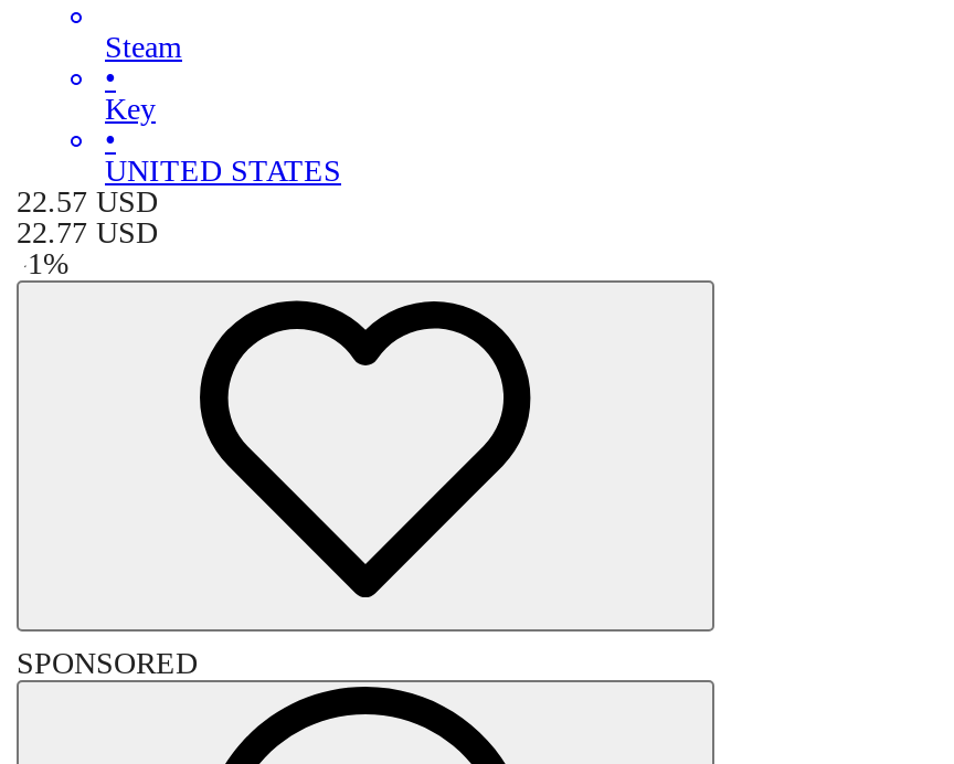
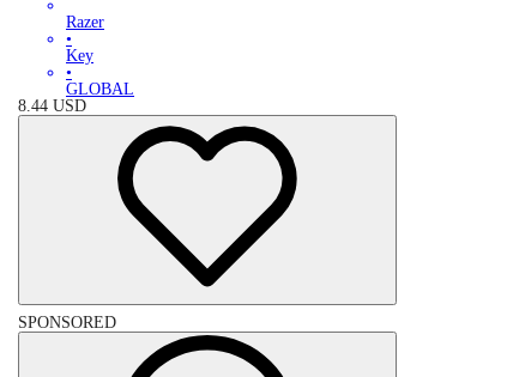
- Steam
+ Razer

- UNITED STATES
- 22.57 USD
- 22.77 USD
- - 1%
+ GLOBAL
+ 8.44 USD
